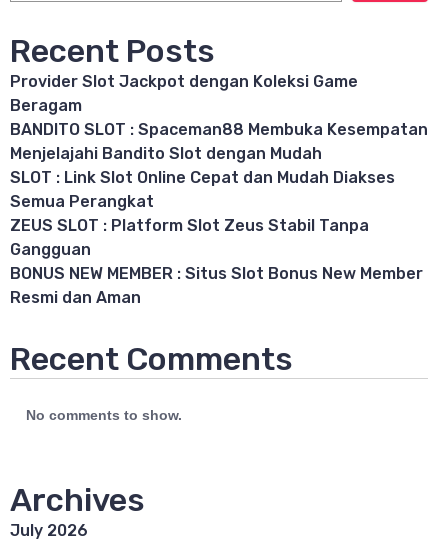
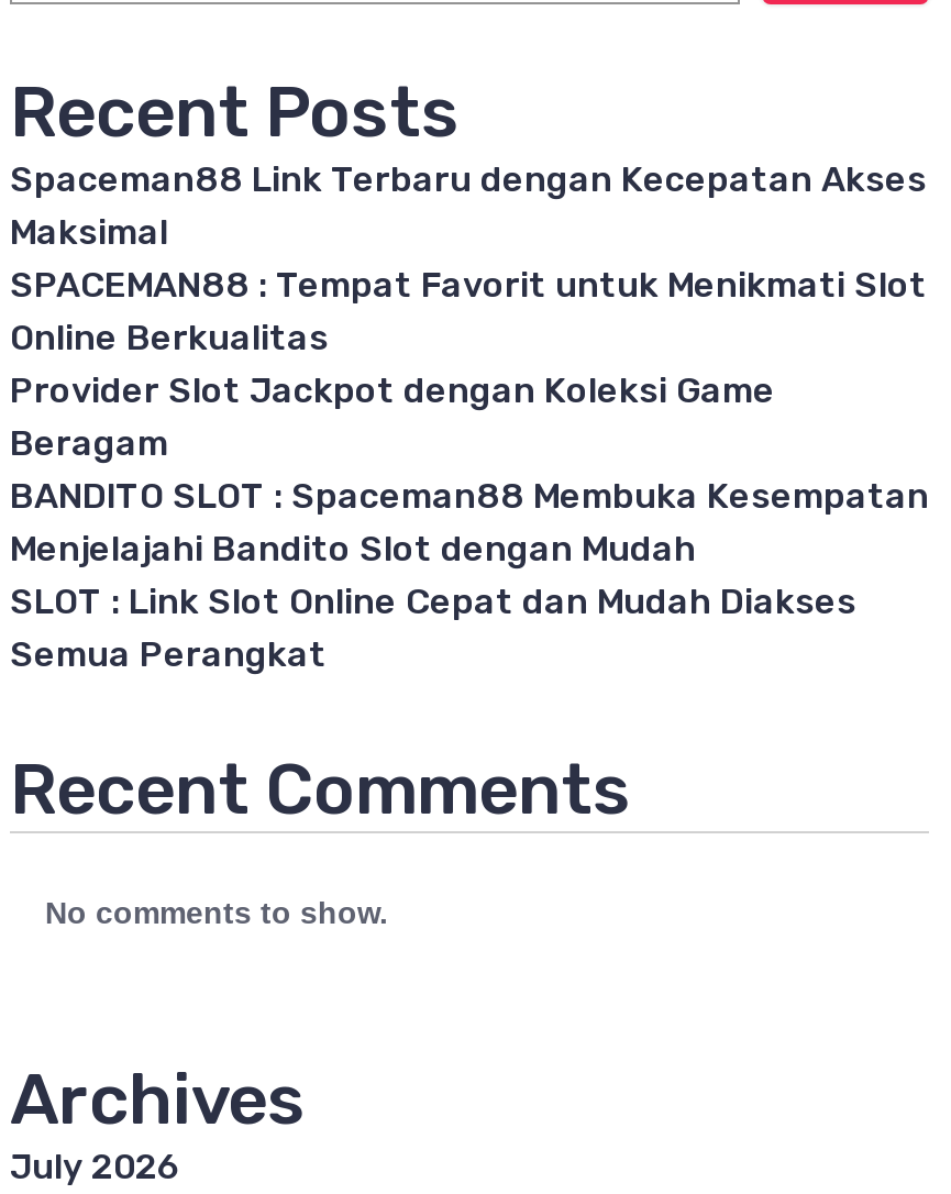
+ Spaceman88 Link Terbaru dengan Kecepatan Akses
+ Maksimal
+ SPACEMAN88 : Tempat Favorit untuk Menikmati Slot
+ Online Berkualitas

moved down: Provider Slot Jackpot dengan Koleksi Game | Beragam | BANDITO SLOT : Spaceman88 Membuka Kesempatan | Menjelajahi Bandito Slot dengan Mudah | SLOT : Link Slot Online Cepat dan Mudah Diakses | Semua Perangkat

- ZEUS SLOT : Platform Slot Zeus Stabil Tanpa
- Gangguan
- BONUS NEW MEMBER : Situs Slot Bonus New Member
- Resmi dan Aman
